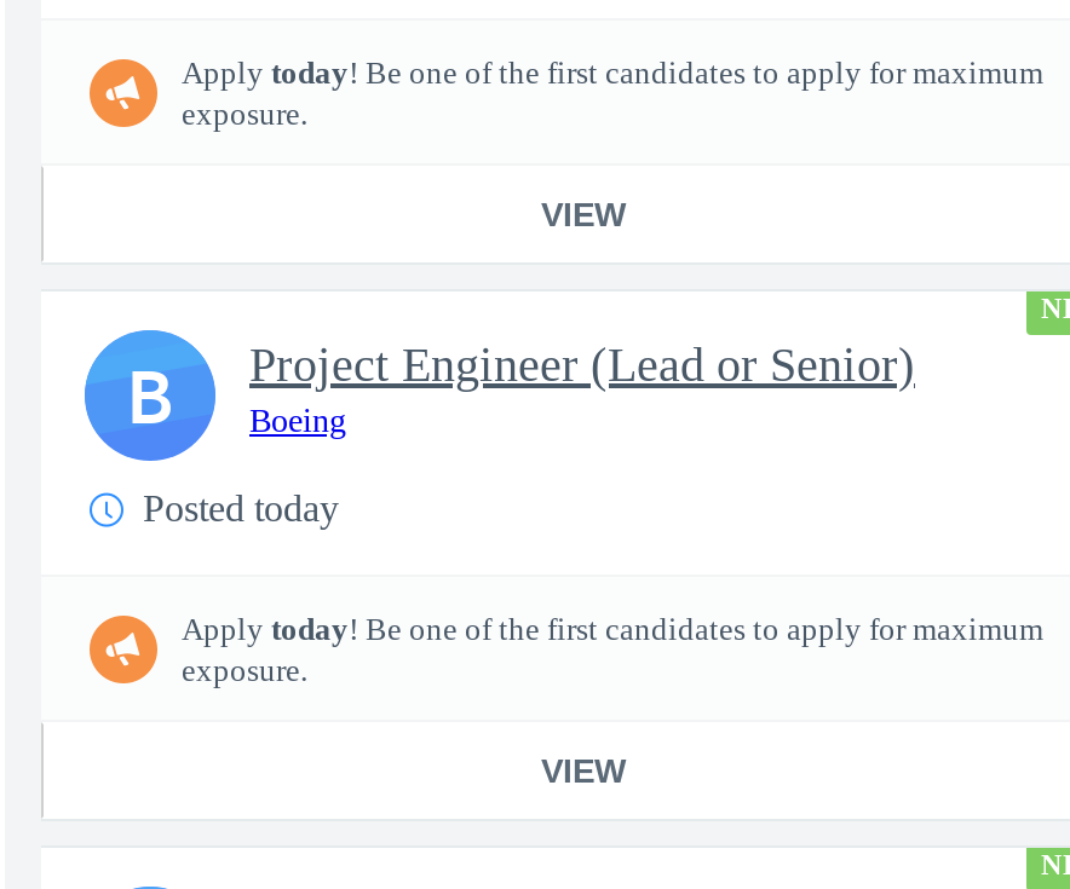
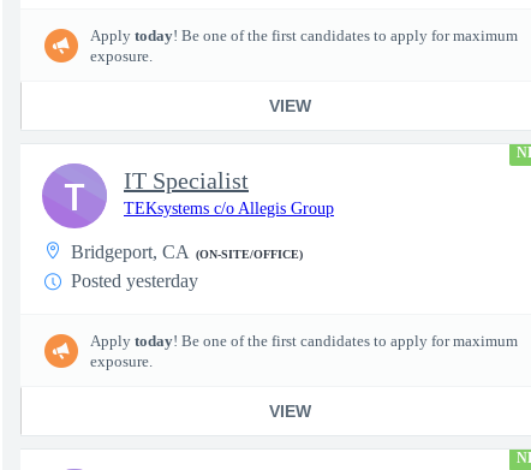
- B
+ T

- Project Engineer (Lead or Senior)
- Boeing
+ IT Specialist
+ TEKsystems c/o Allegis Group

- Posted today
+ Bridgeport, CA (ON-SITE/OFFICE)
+ Posted yesterday
